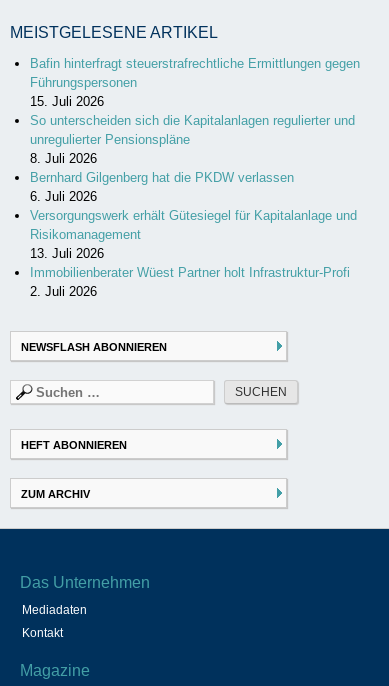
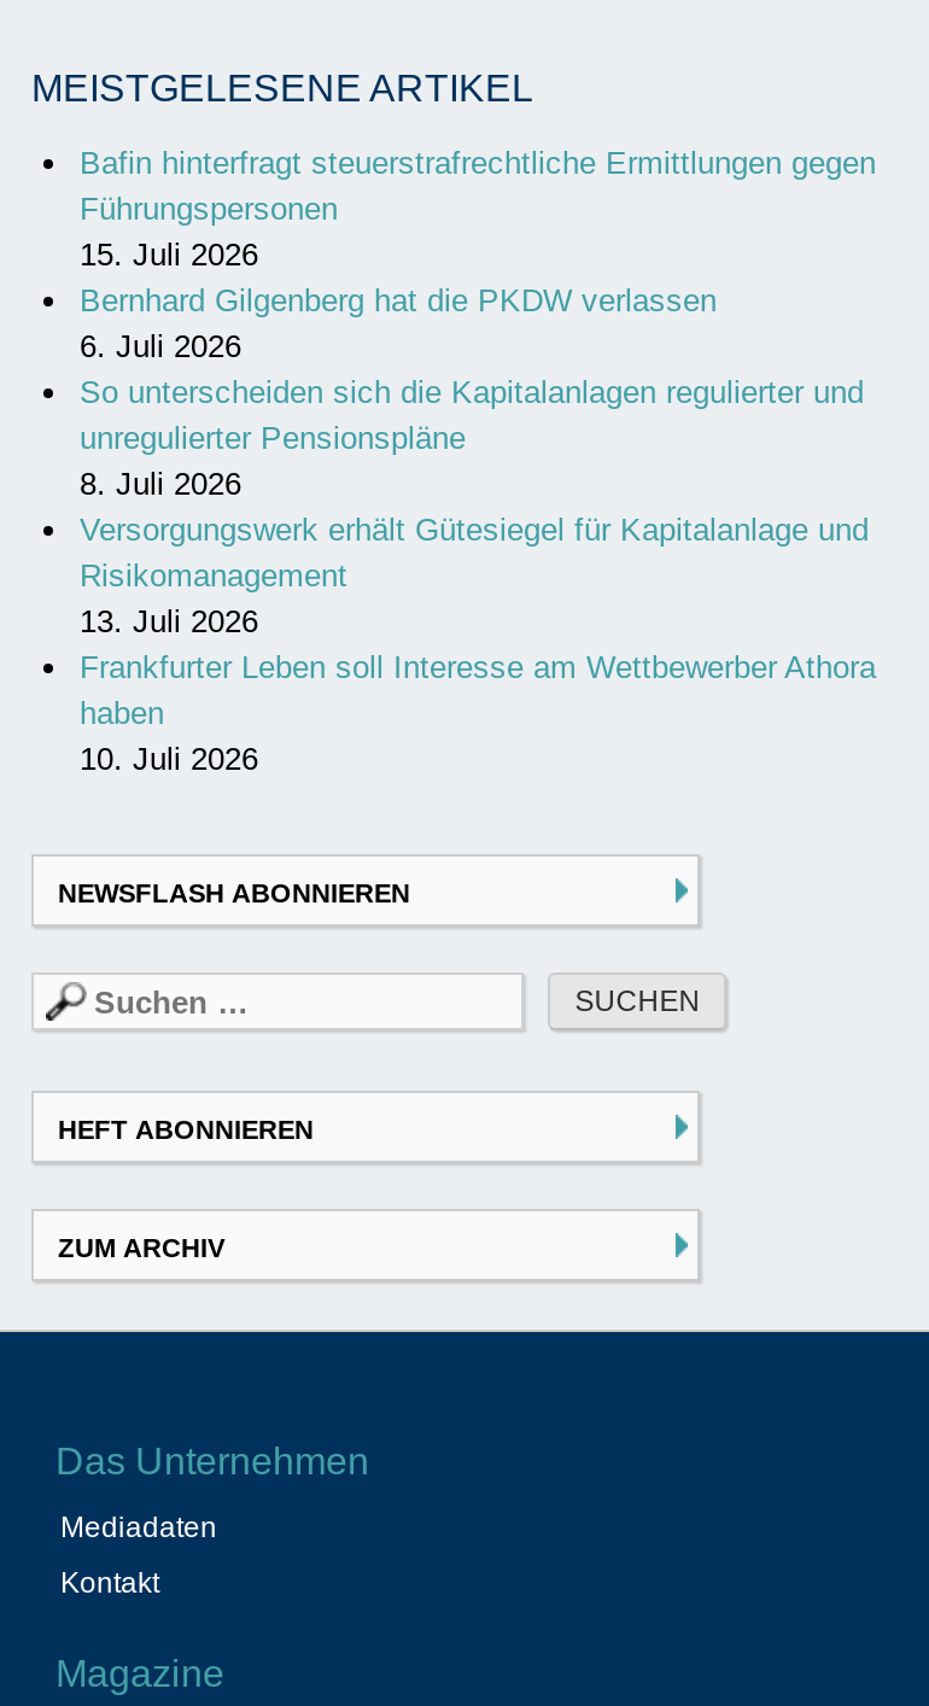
moved down: So unterscheiden sich die Kapitalanlagen regulierter und | unregulierter Pensionspläne | 8. Juli 2026

moved up: Bernhard Gilgenberg hat die PKDW verlassen | 6. Juli 2026

- Immobilienberater Wüest Partner holt Infrastruktur-Profi
- 2. Juli 2026
+ Frankfurter Leben soll Interesse am Wettbewerber Athora
+ haben
+ 10. Juli 2026
